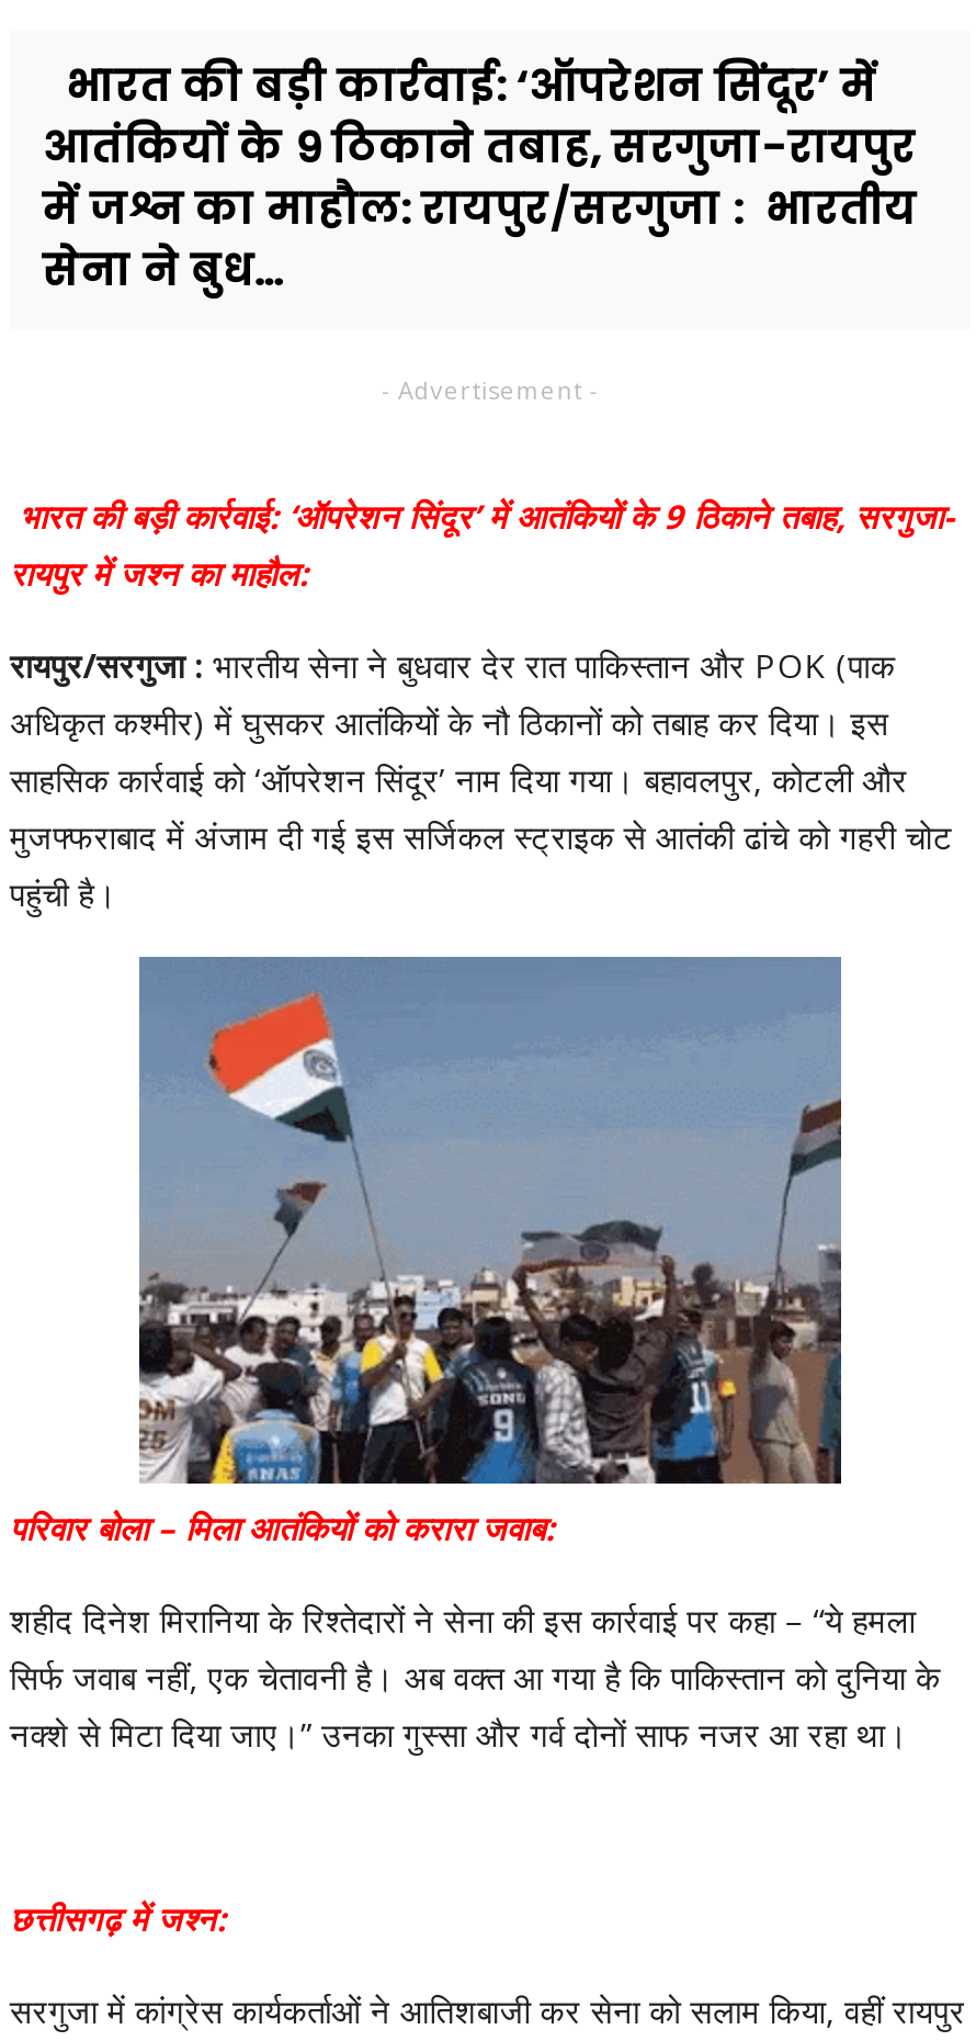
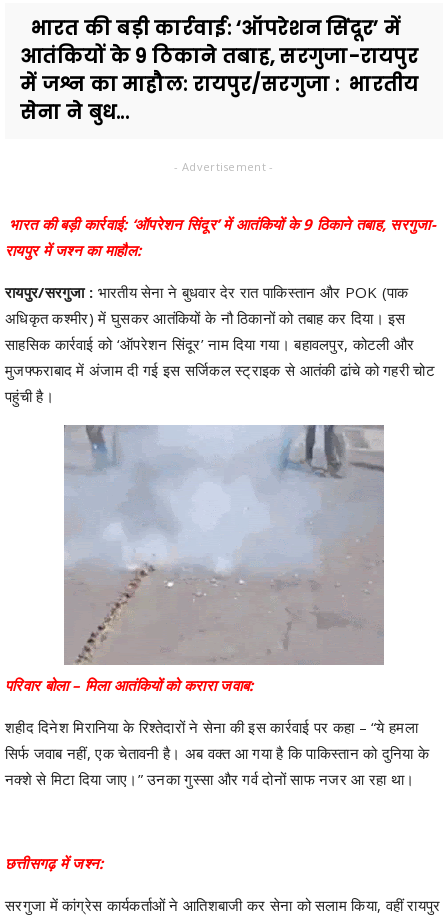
- [image]
+ [image]
